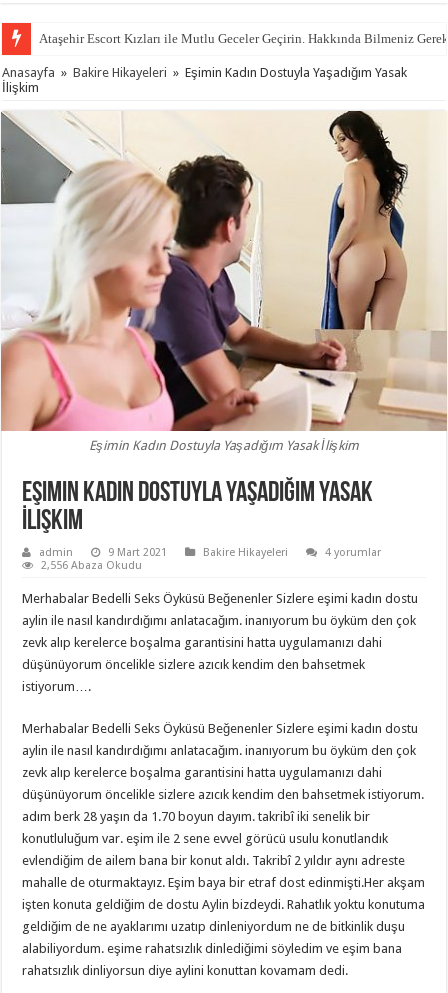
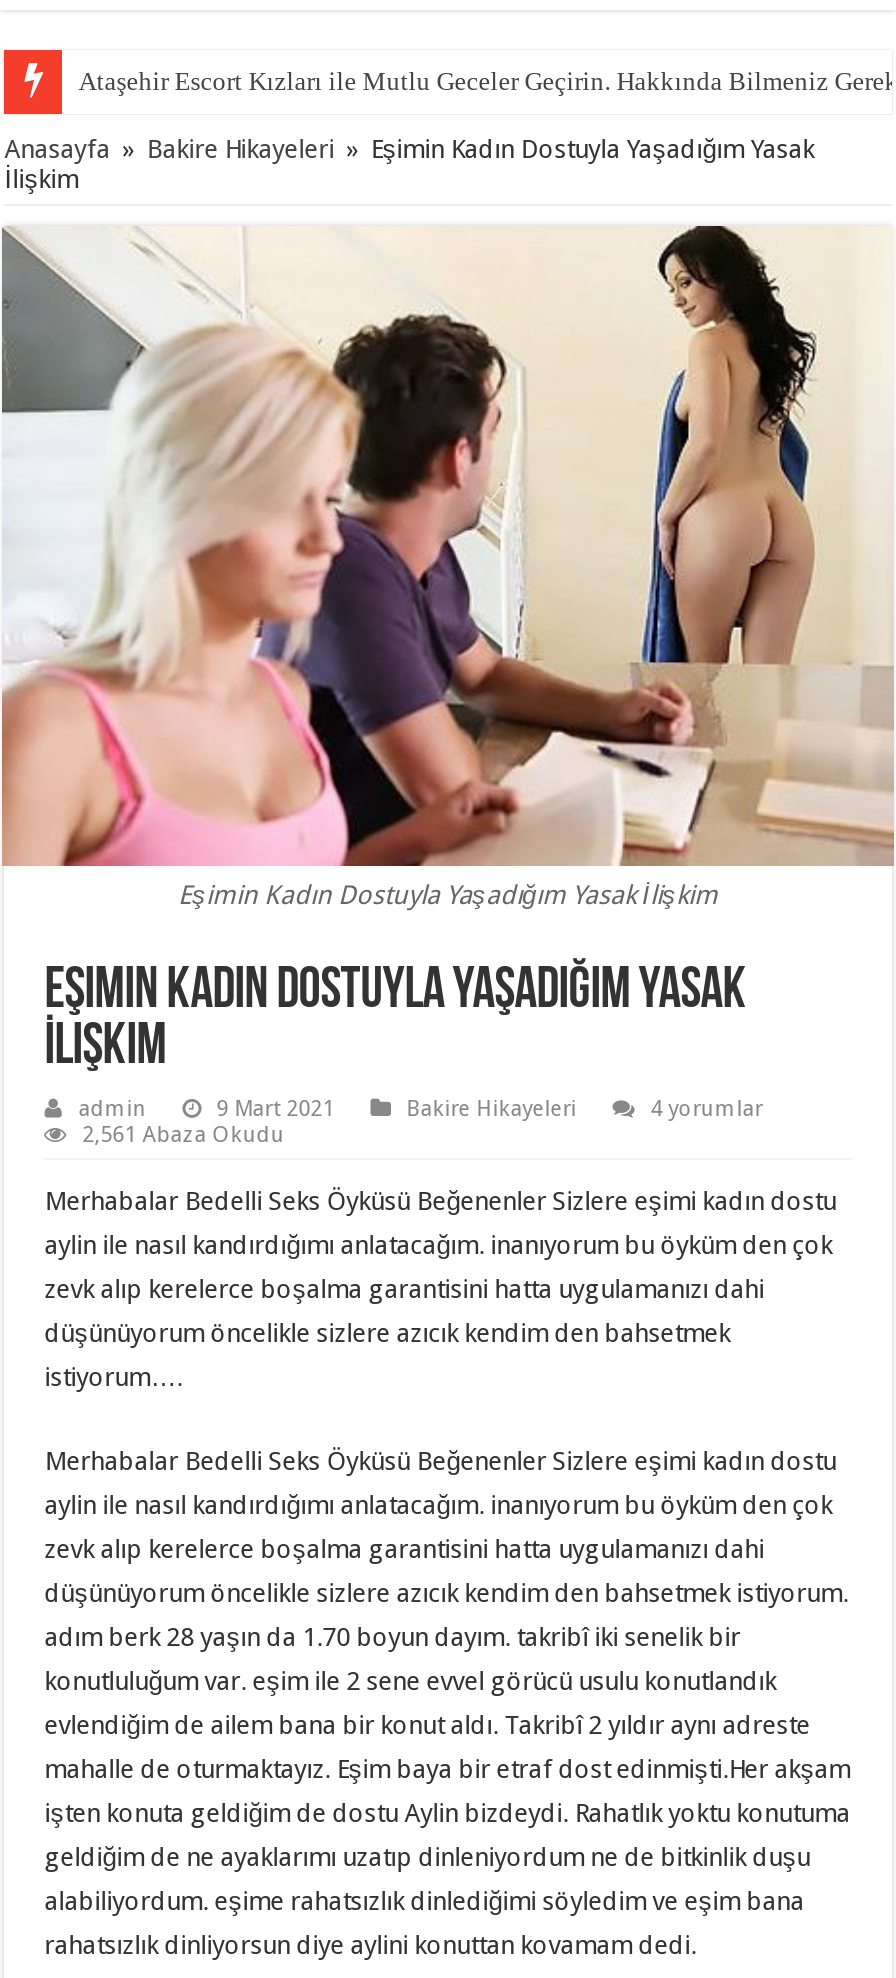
- 2,556 Abaza Okudu
+ 2,561 Abaza Okudu
